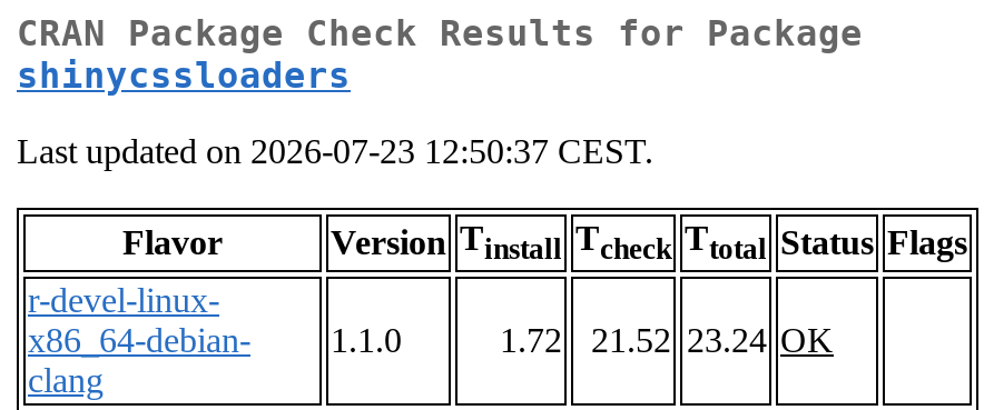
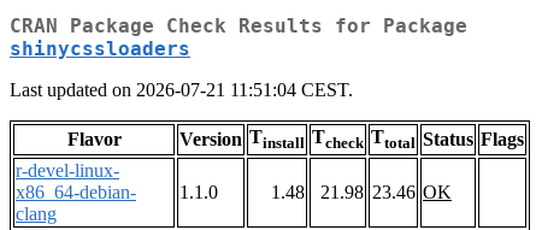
- Last updated on 2026-07-23 12:50:37 CEST.
+ Last updated on 2026-07-21 11:51:04 CEST.

- 1.72
+ 1.48

- 21.52 23.24 OK
+ 21.98 23.46 OK
